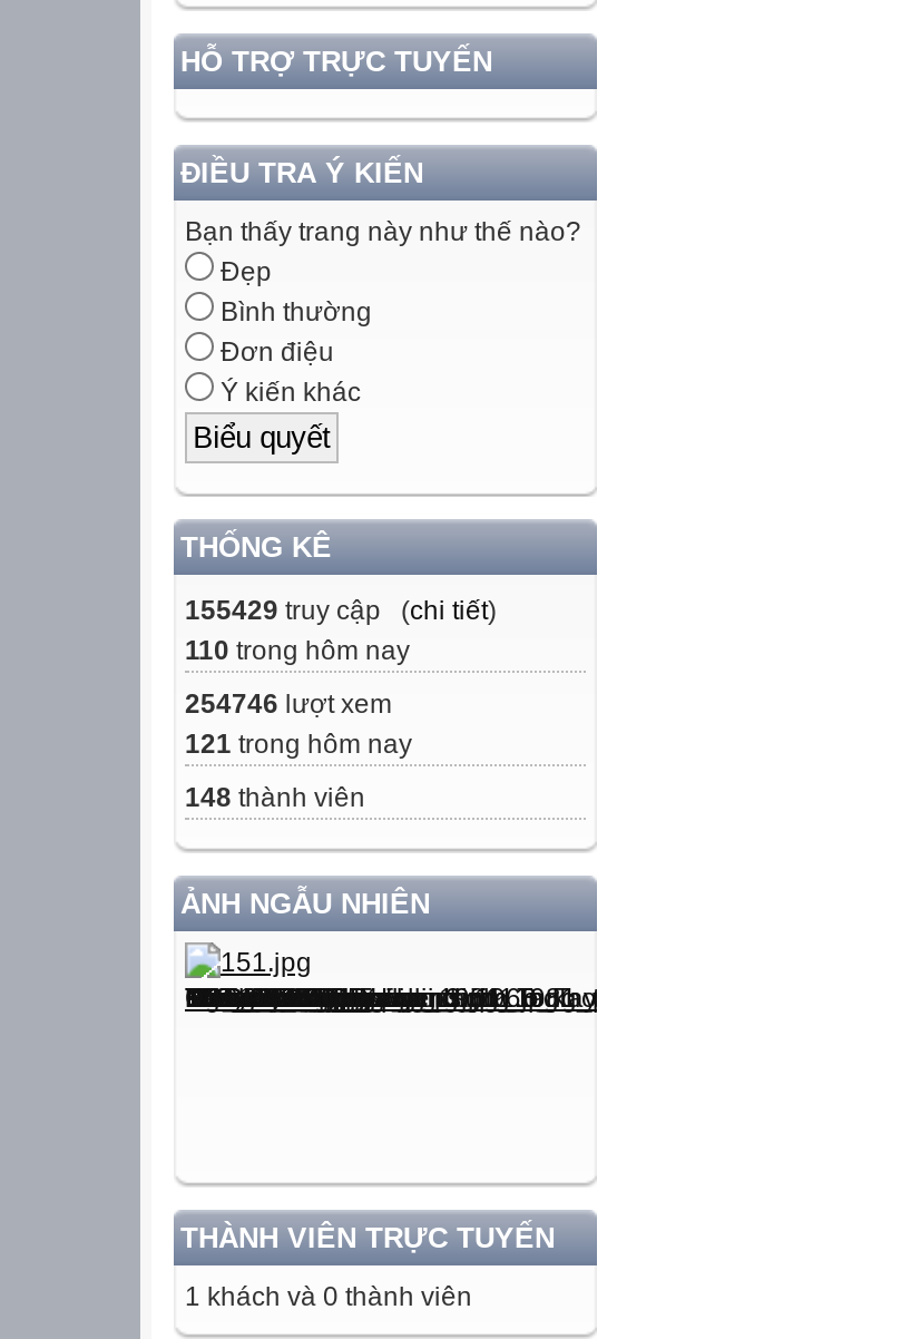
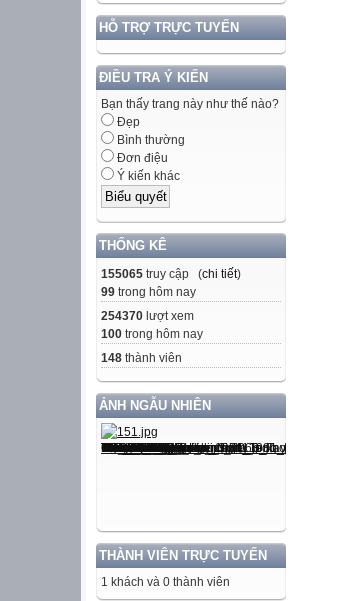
- 155429 truy cập (chi tiết)
+ 155065 truy cập (chi tiết)

- 110 trong hôm nay
+ 99 trong hôm nay

- 254746 lượt xem
+ 254370 lượt xem

- 121 trong hôm nay
+ 100 trong hôm nay
